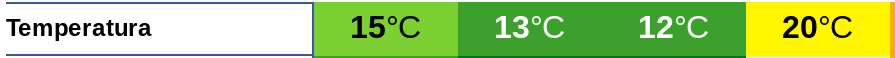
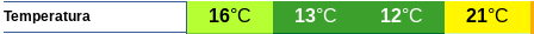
- 15°C
+ 16°C

- 20°C
+ 21°C
